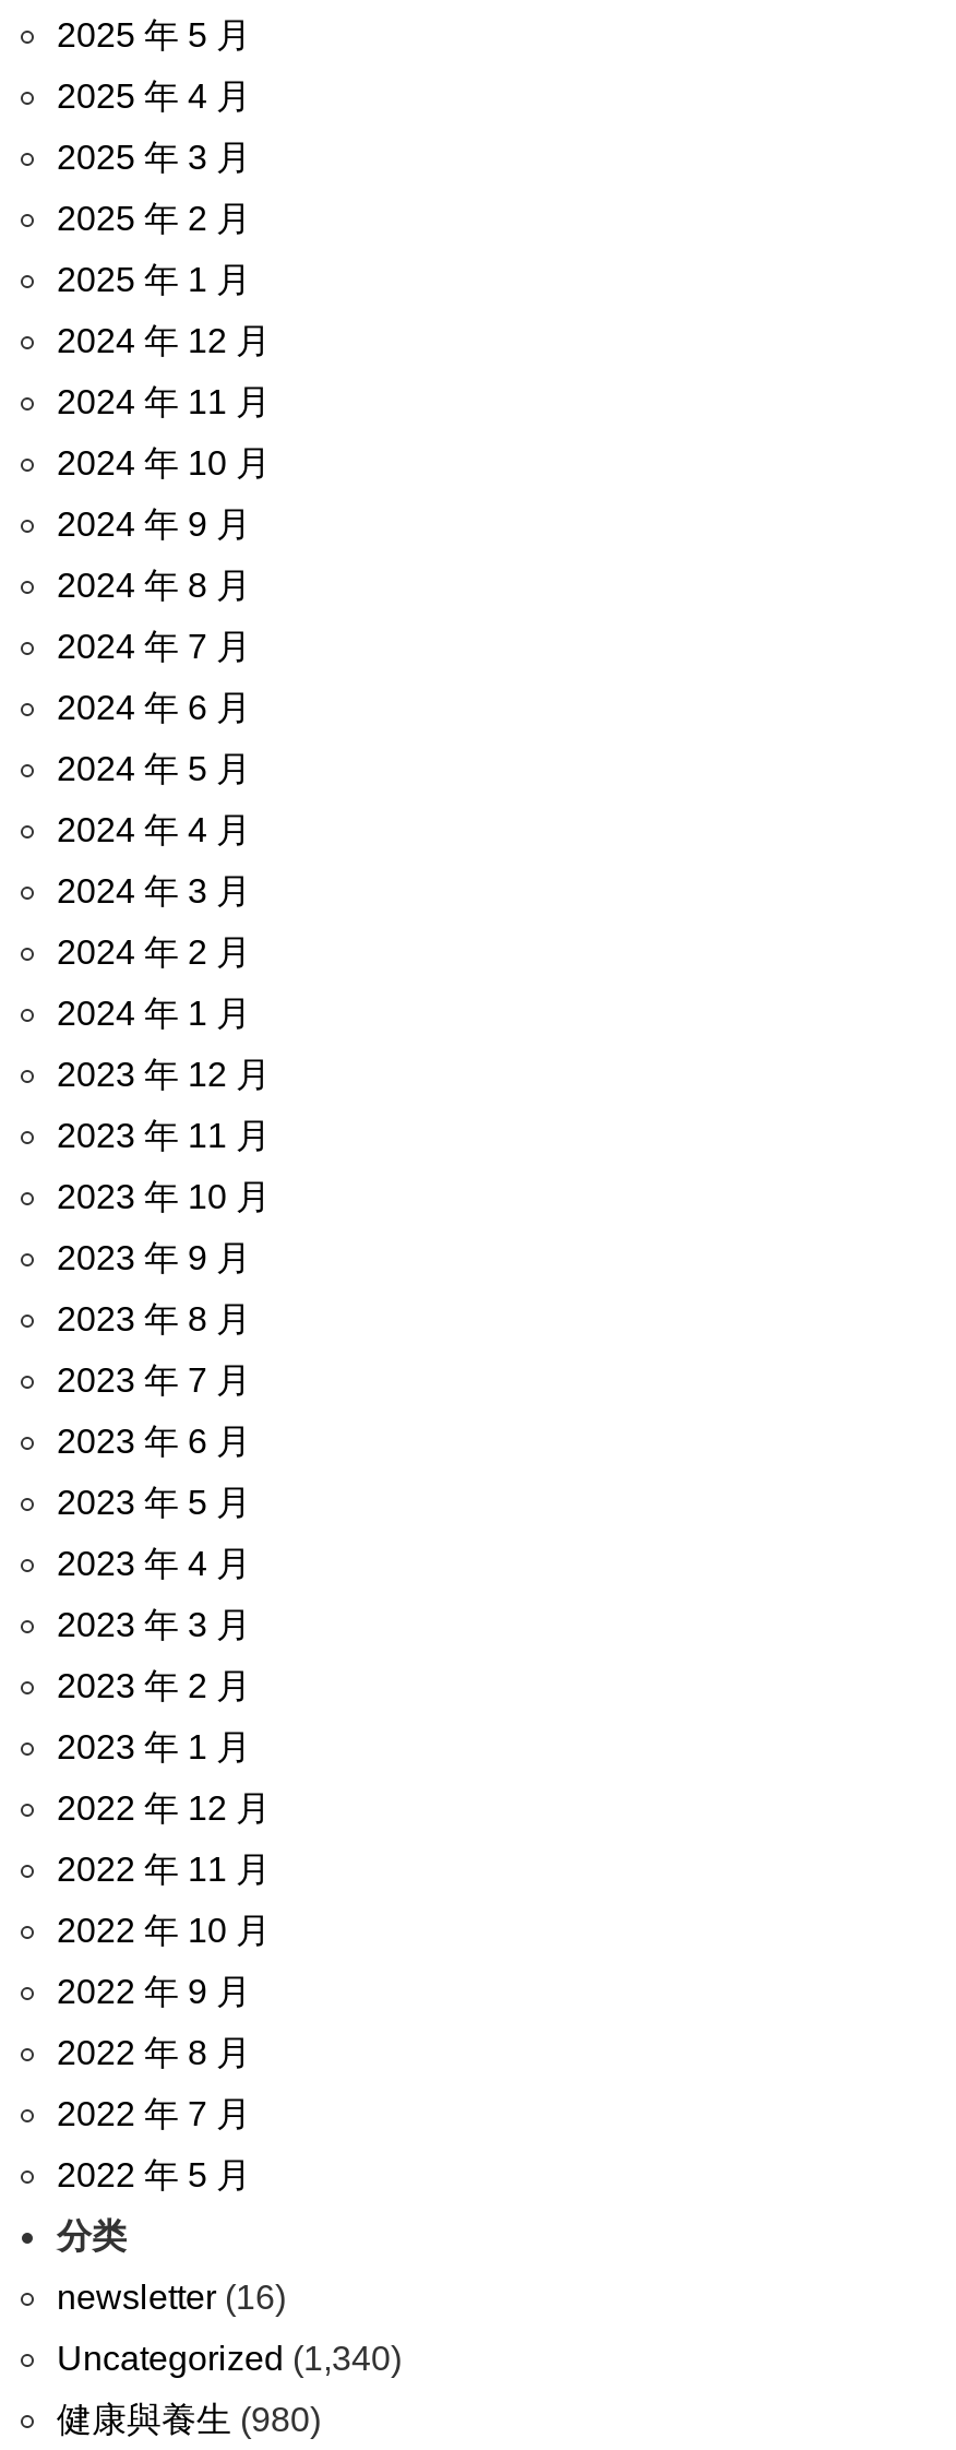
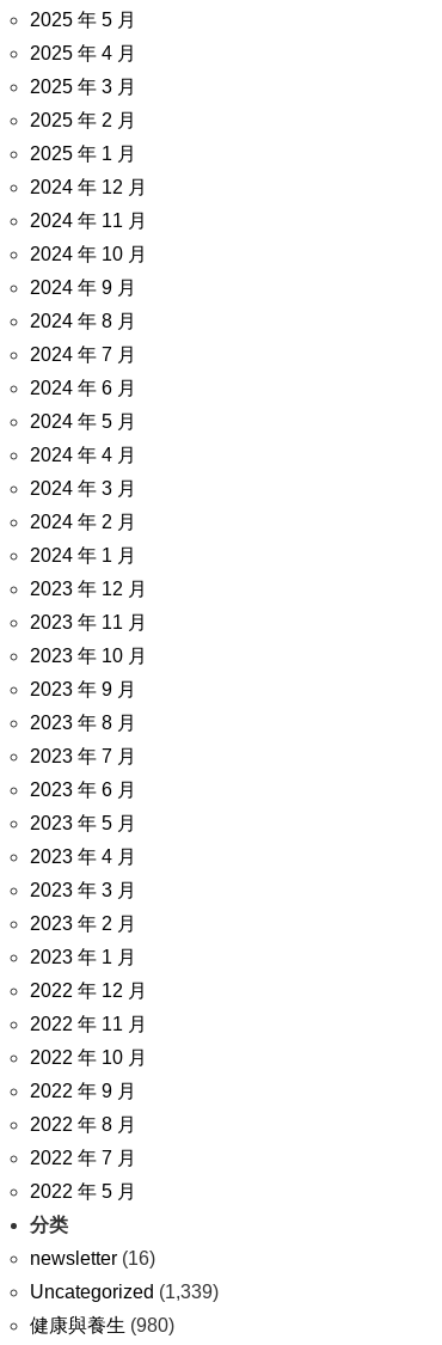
- Uncategorized (1,340)
+ Uncategorized (1,339)
